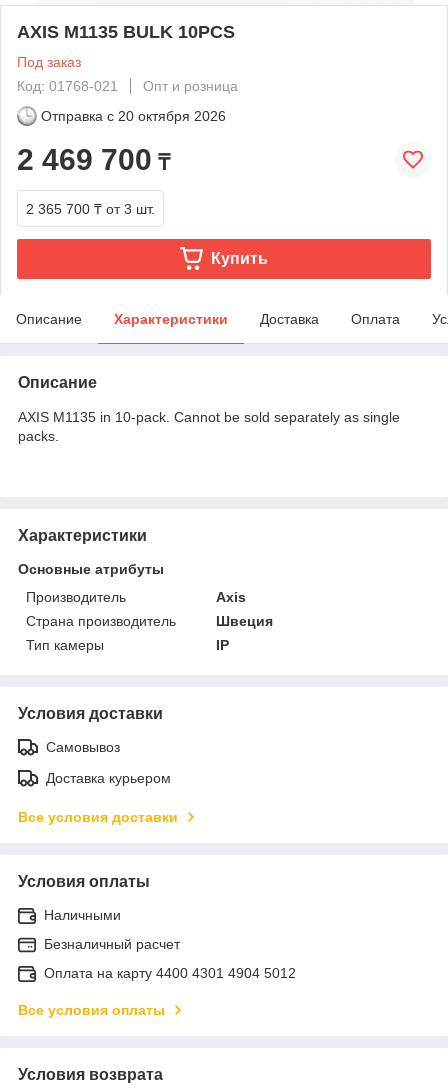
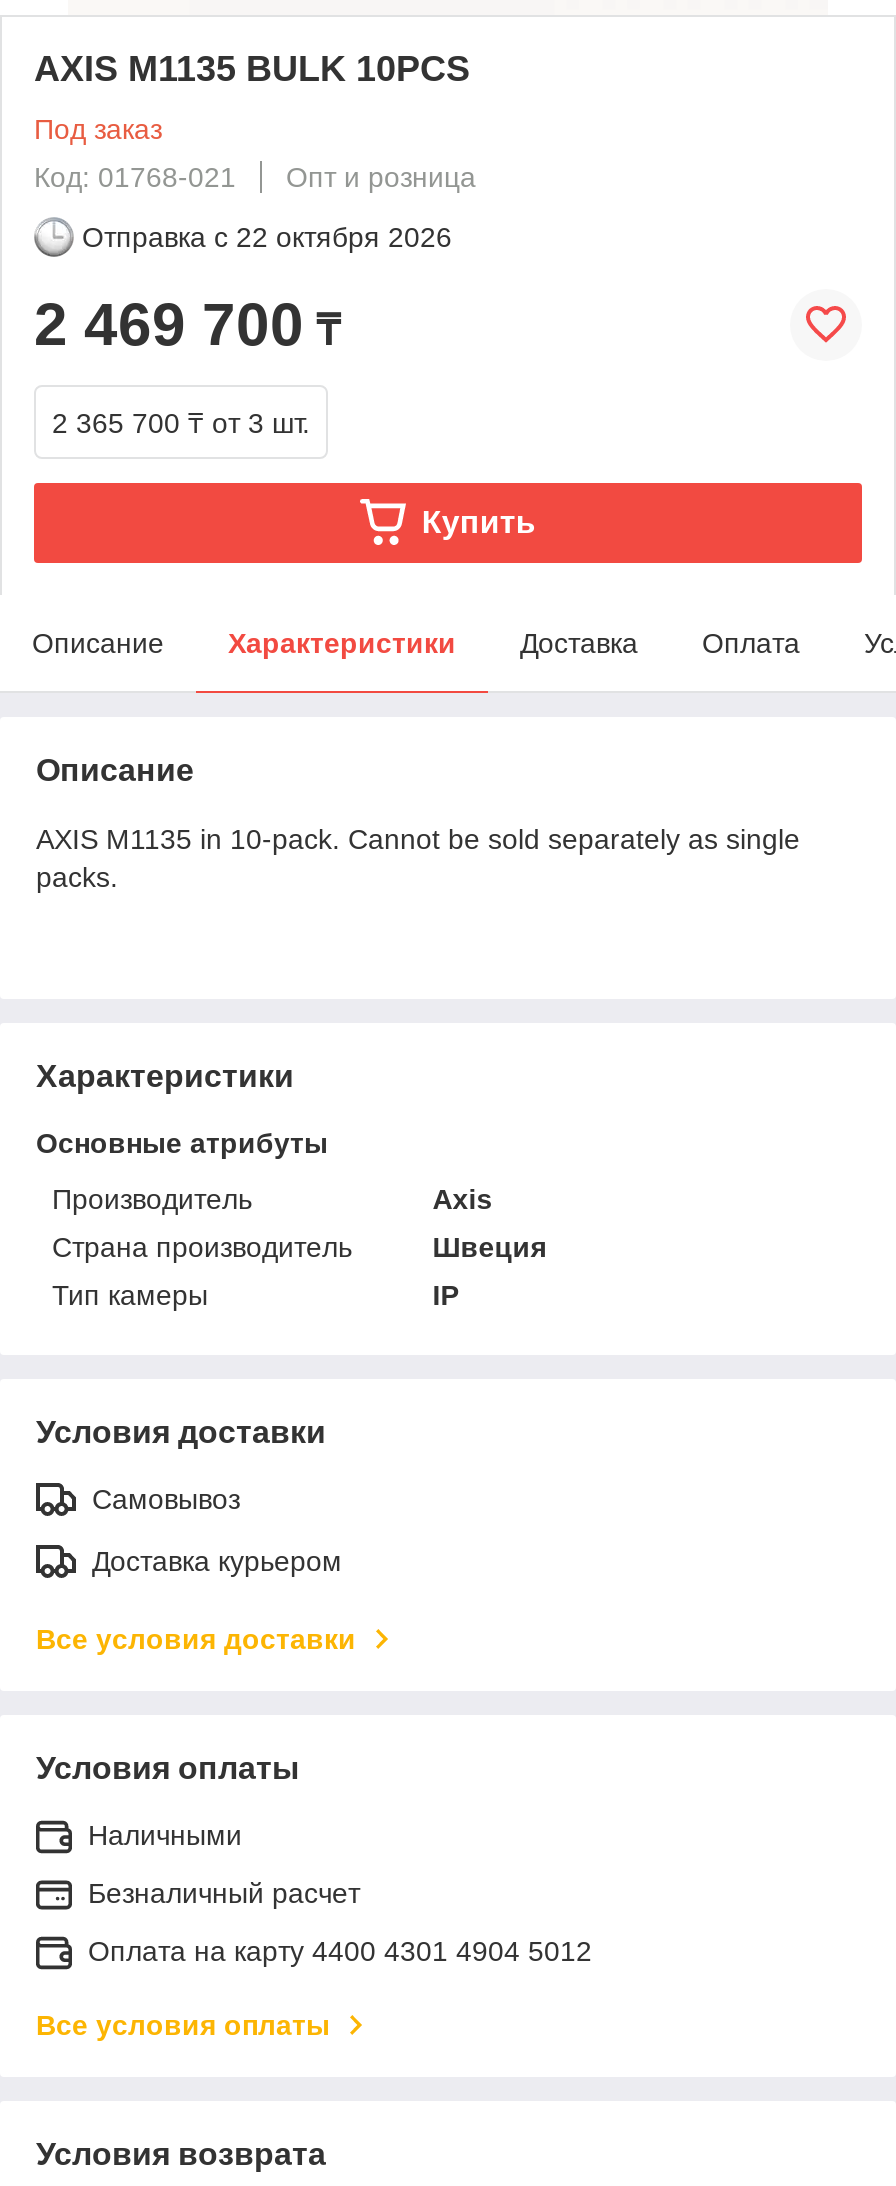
- Отправка с 20 октября 2026
+ Отправка с 22 октября 2026
